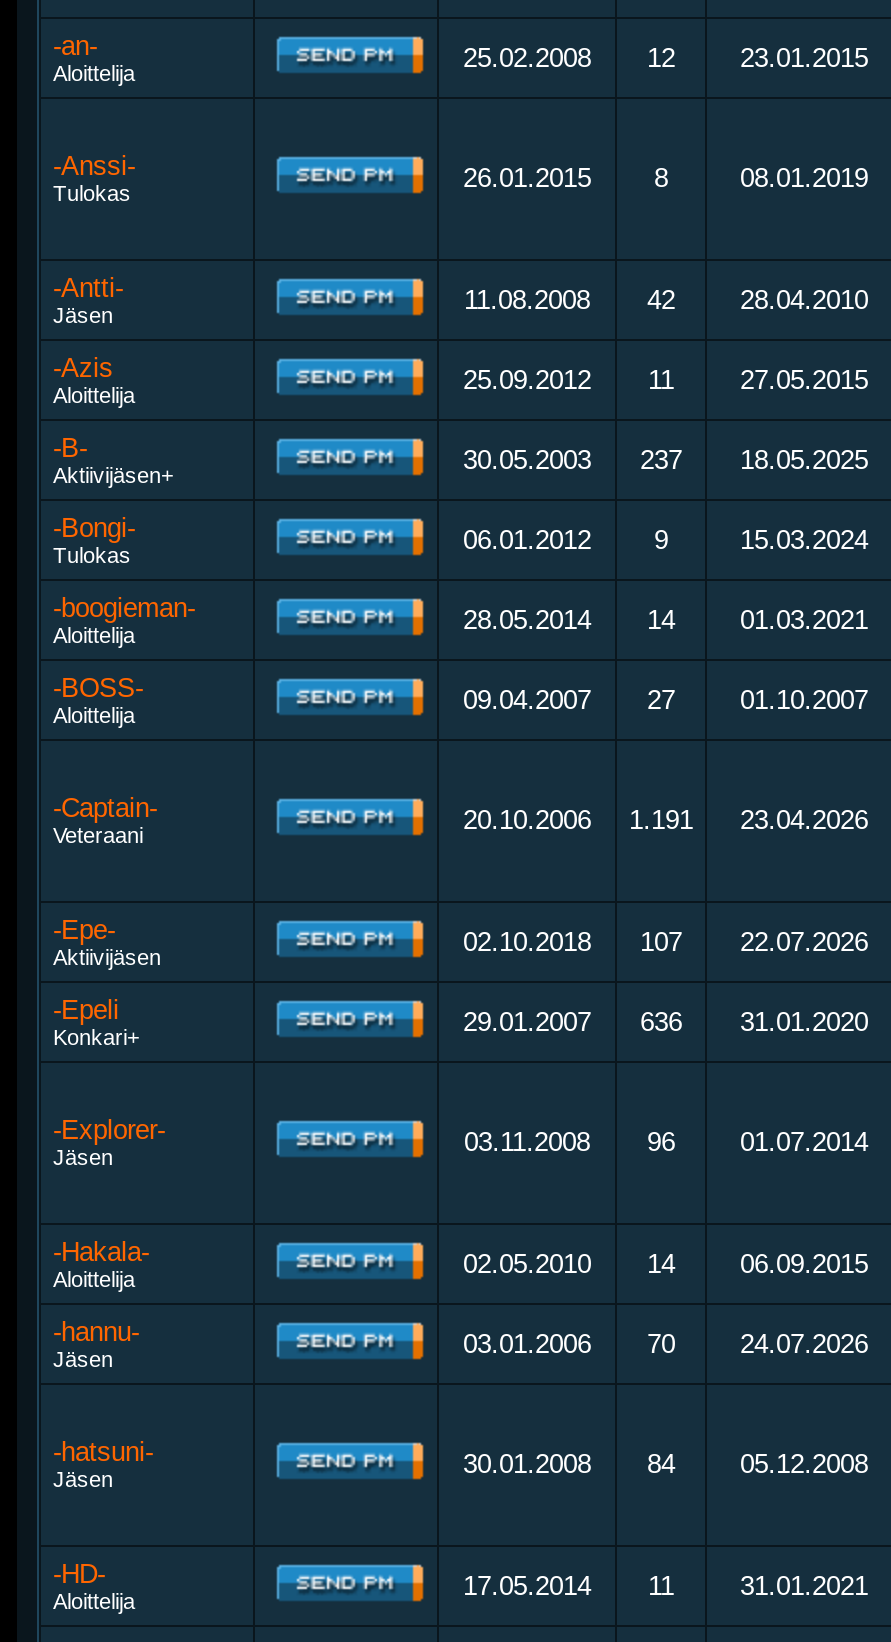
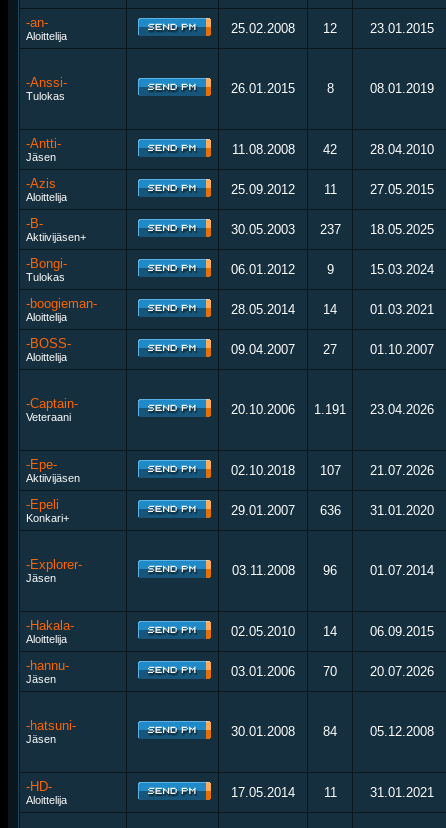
- 02.10.2018 107 22.07.2026
+ 02.10.2018 107 21.07.2026

- 24.07.2026
+ 20.07.2026
